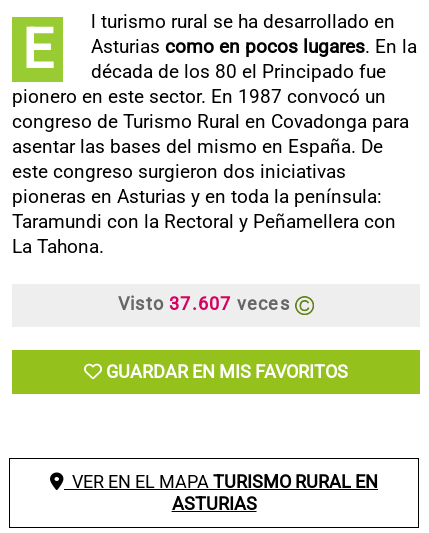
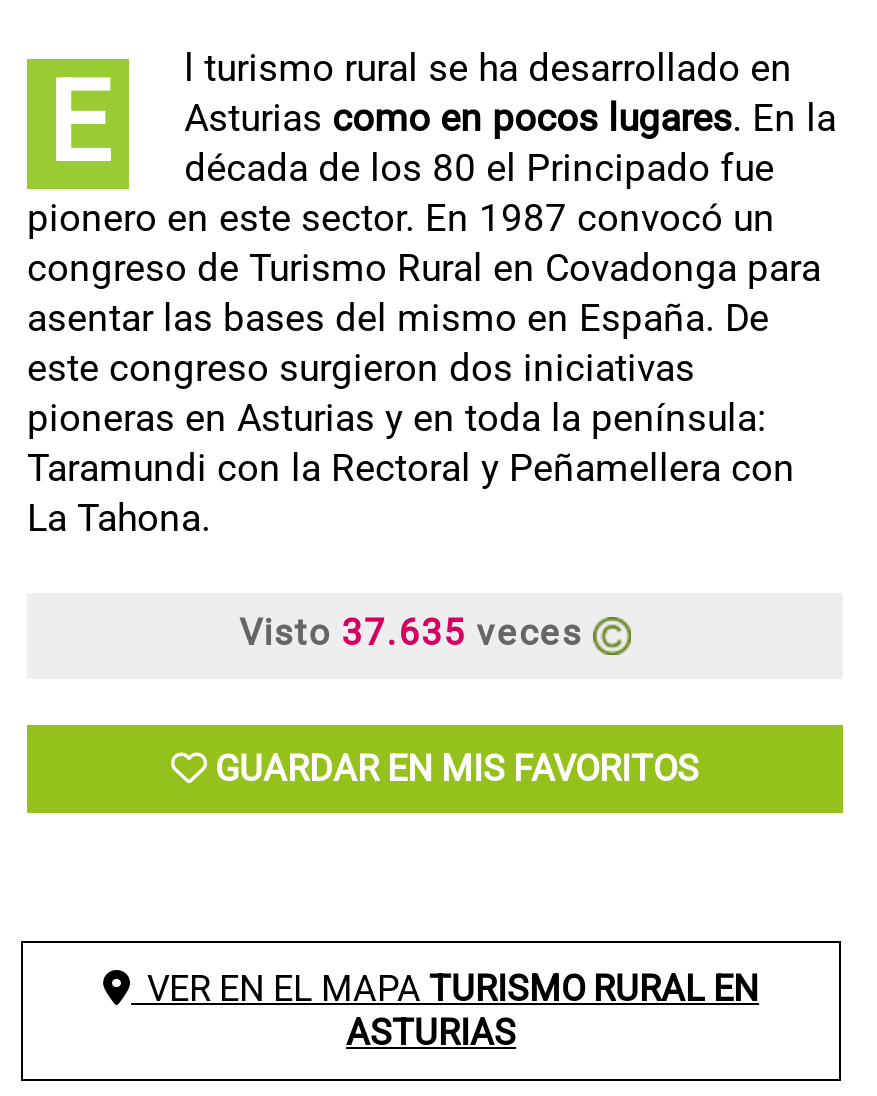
- Visto 37.607 veces
+ Visto 37.635 veces
